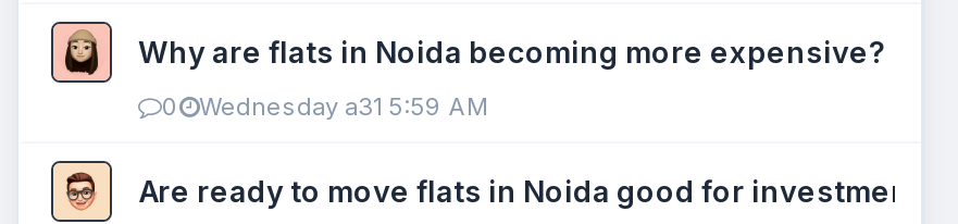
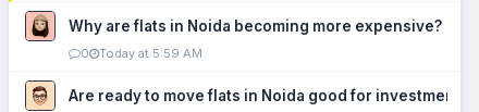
- Wednesday a31 5:59 AM
+ Today at 5:59 AM
